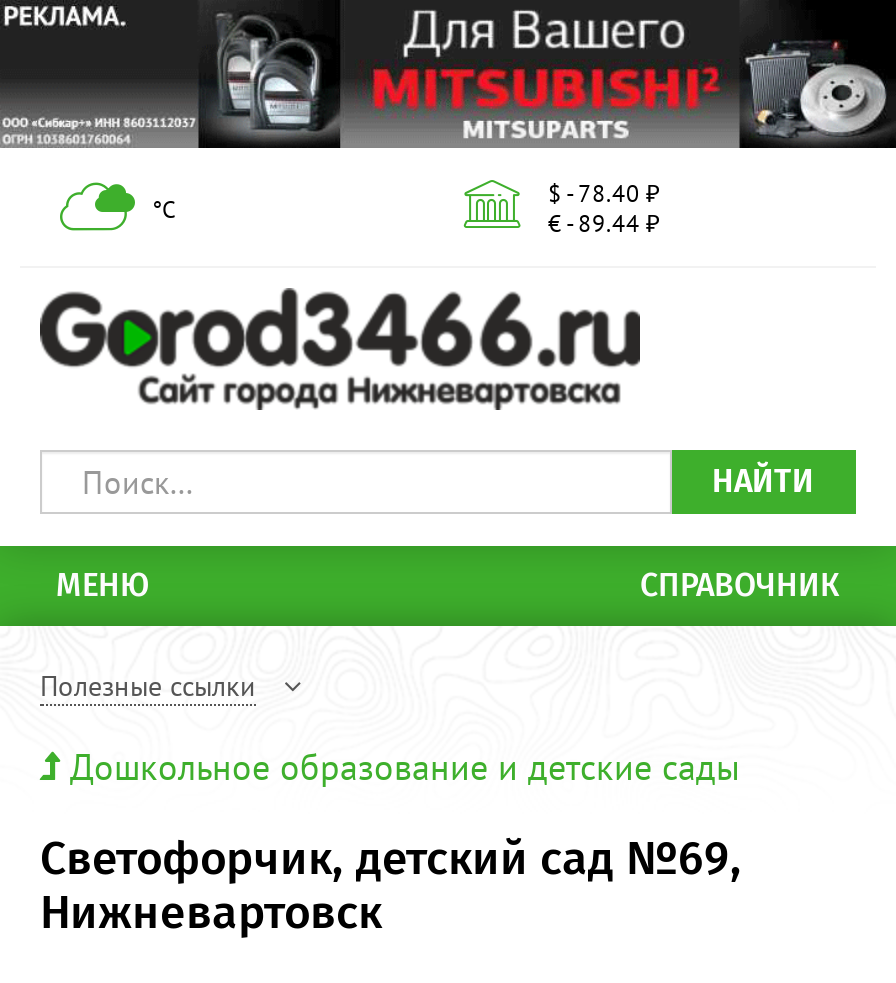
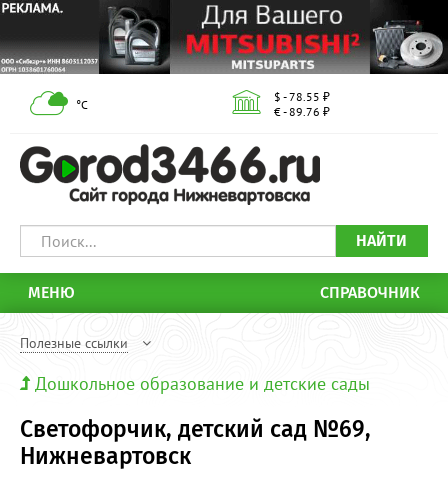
- $ - 78.40 ₽
+ $ - 78.55 ₽

- € - 89.44 ₽
+ € - 89.76 ₽
